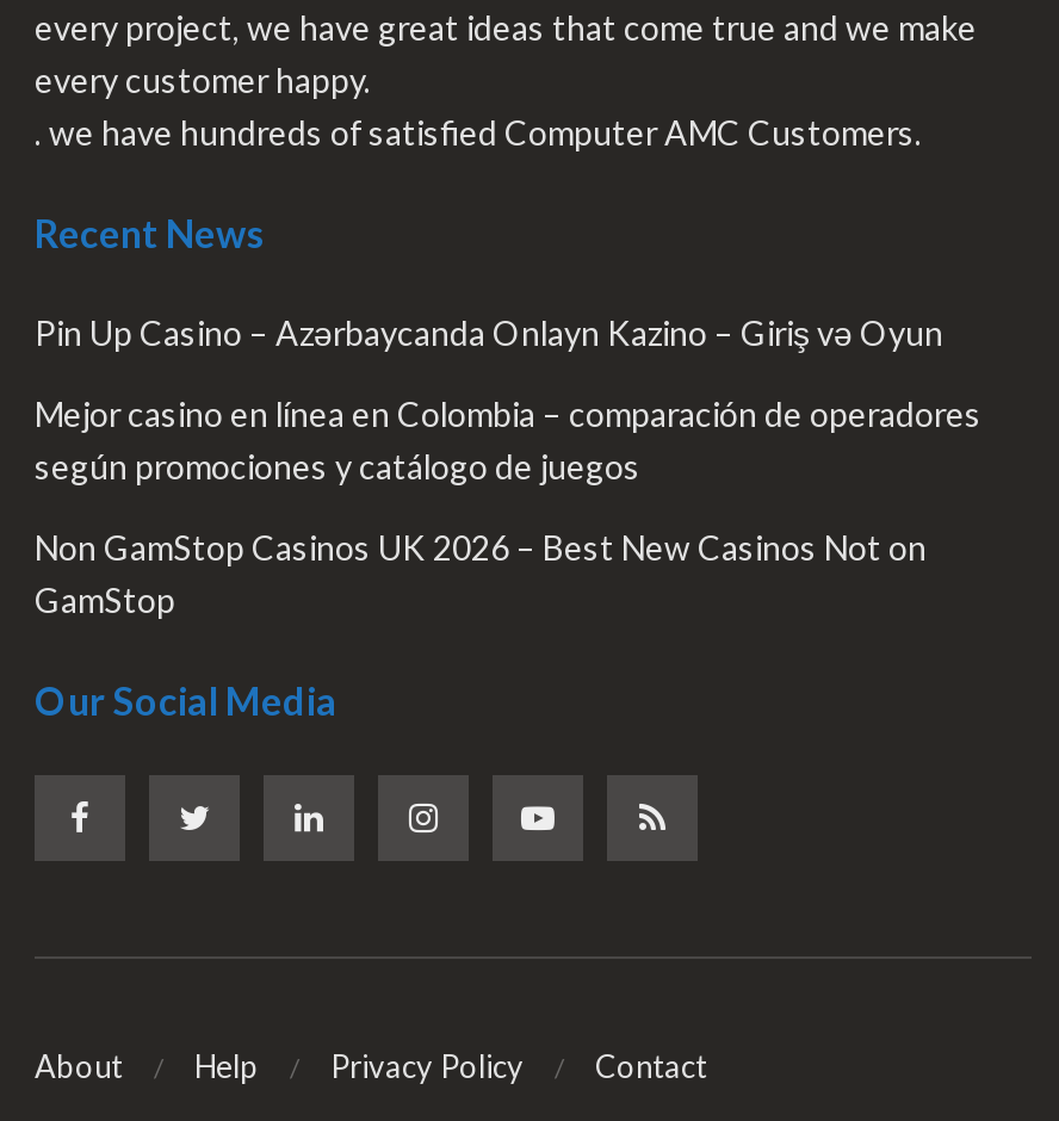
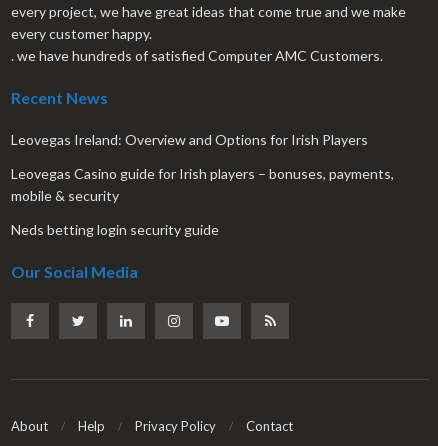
- Pin Up Casino – Azərbaycanda Onlayn Kazino – Giriş və Oyun
+ Leovegas Ireland: Overview and Options for Irish Players

- Mejor casino en línea en Colombia – comparación de operadores
- según promociones y catálogo de juegos
+ Leovegas Casino guide for Irish players – bonuses, payments,
+ mobile & security

- Non GamStop Casinos UK 2026 – Best New Casinos Not on
- GamStop
+ Neds betting login security guide
